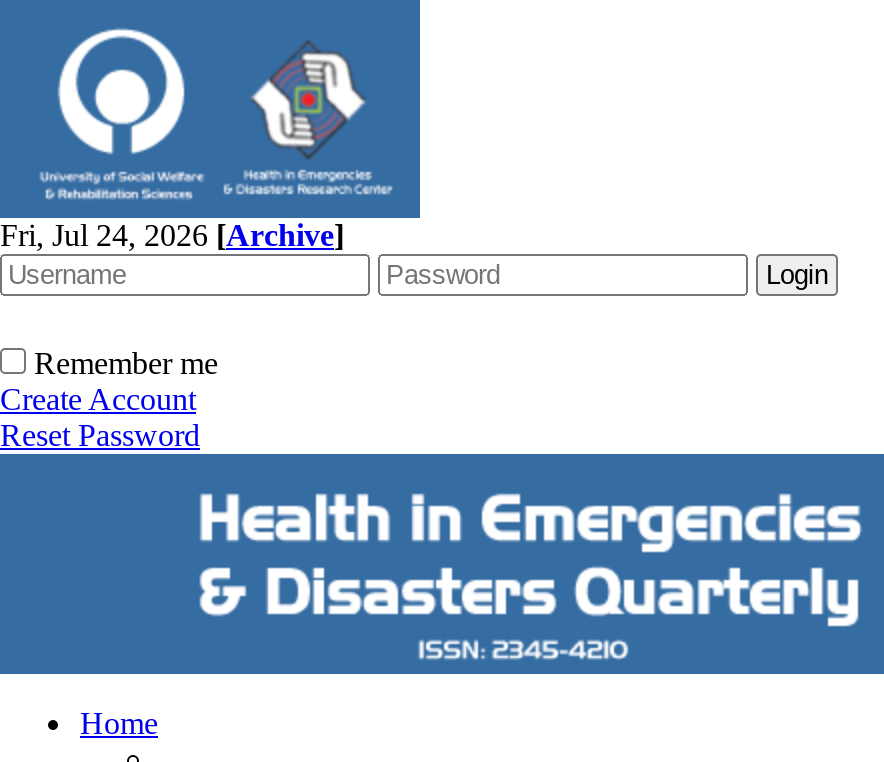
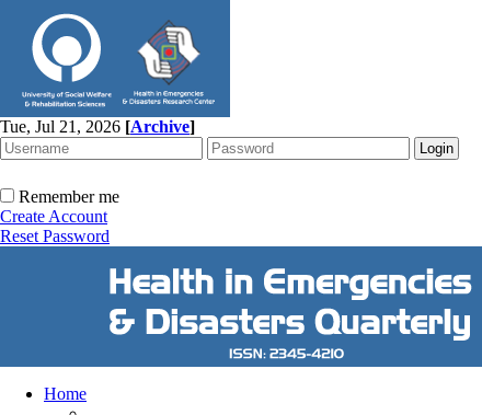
- Fri, Jul 24, 2026[Archive]
+ Tue, Jul 21, 2026[Archive]
